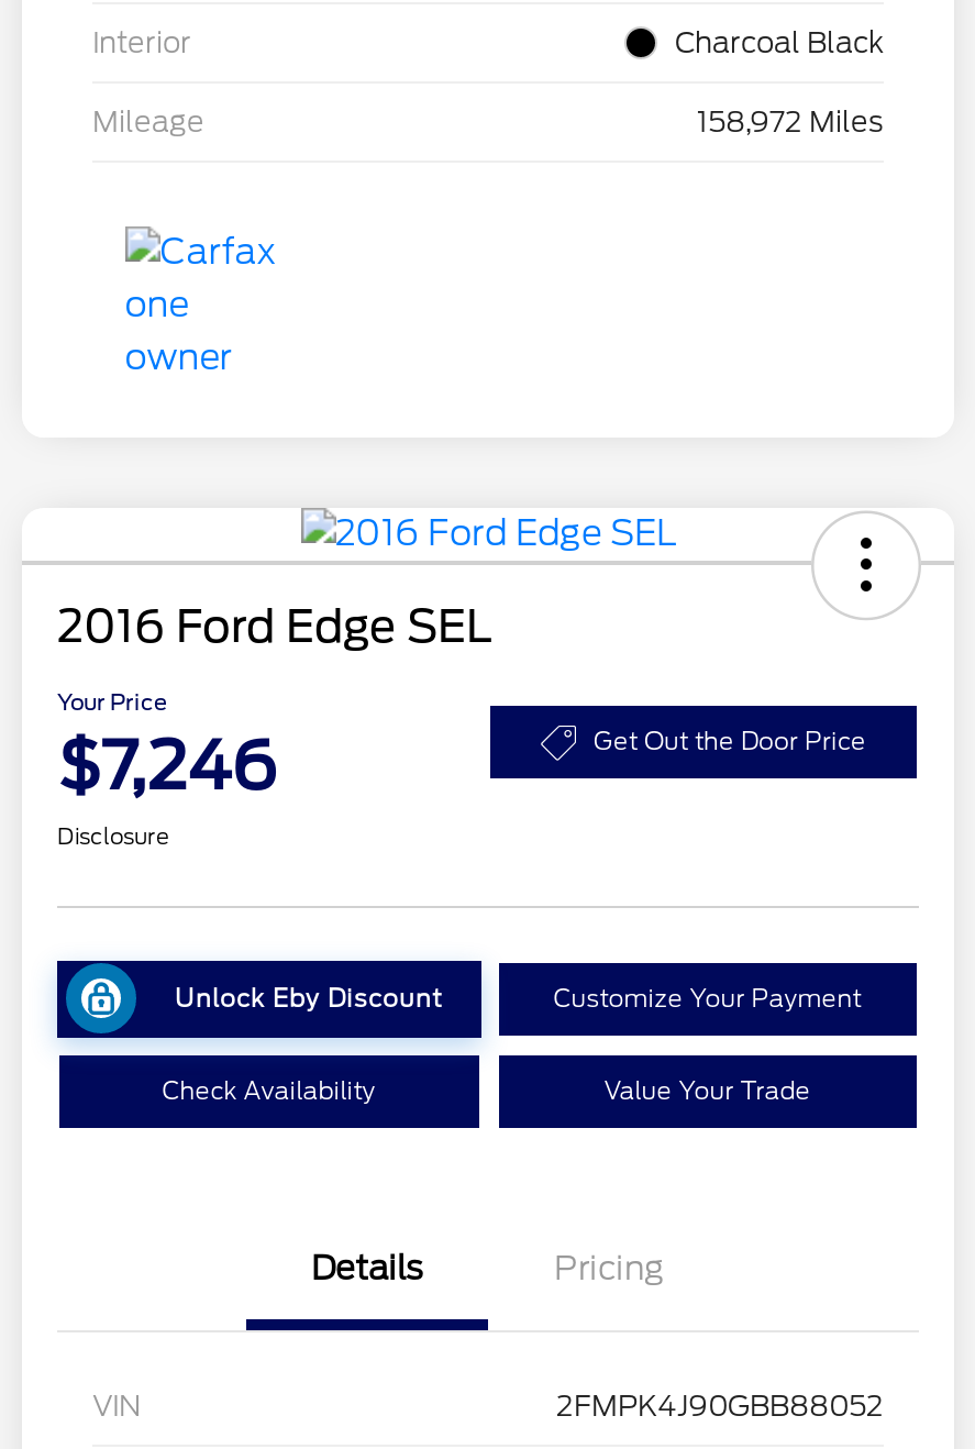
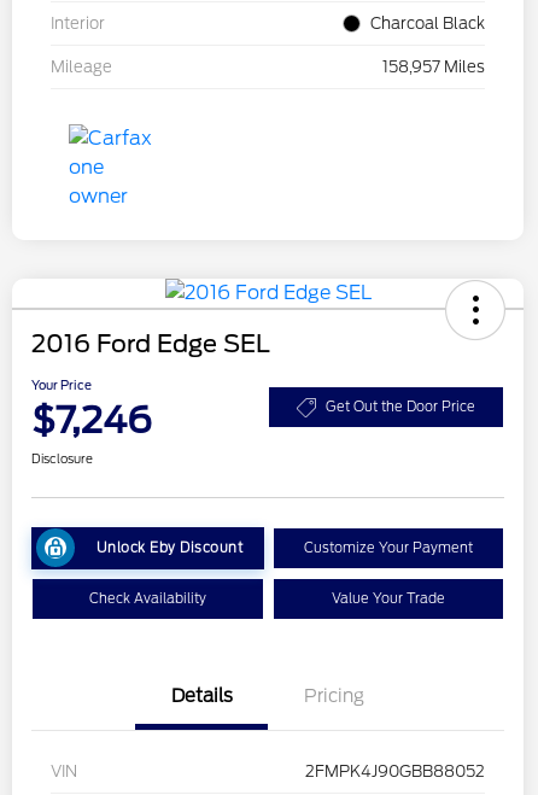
- 158,972 Miles
+ 158,957 Miles
